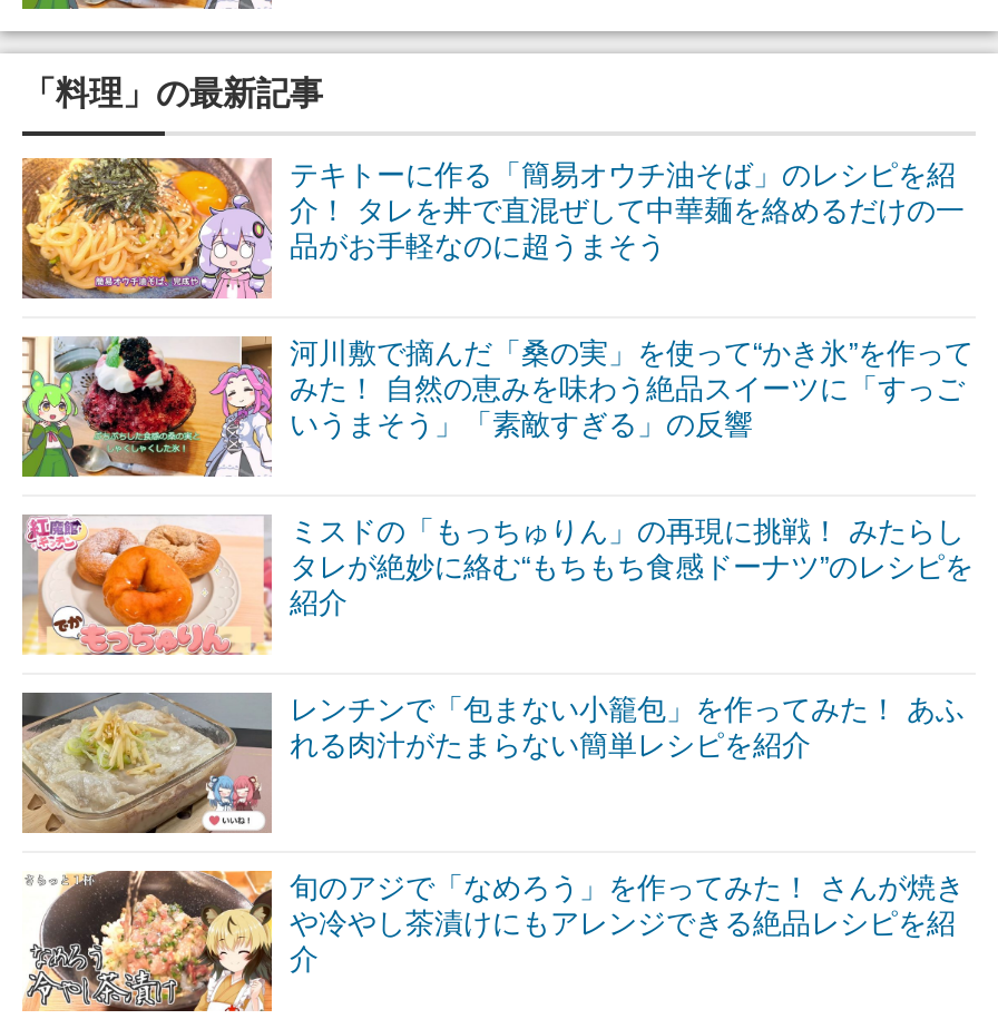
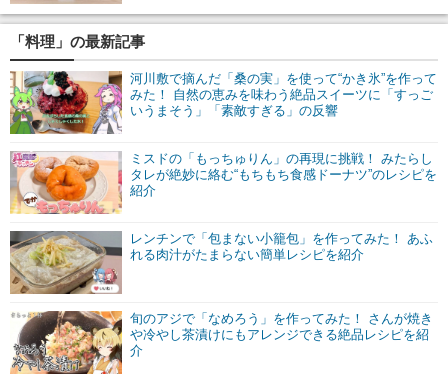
- [image]
- テキトーに作る「簡易オウチ油そば」のレシピを紹
- 介！ タレを丼で直混ぜして中華麺を絡めるだけの一
- 品がお手軽なのに超うまそう
